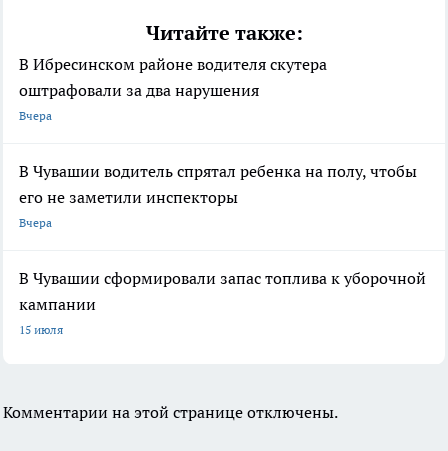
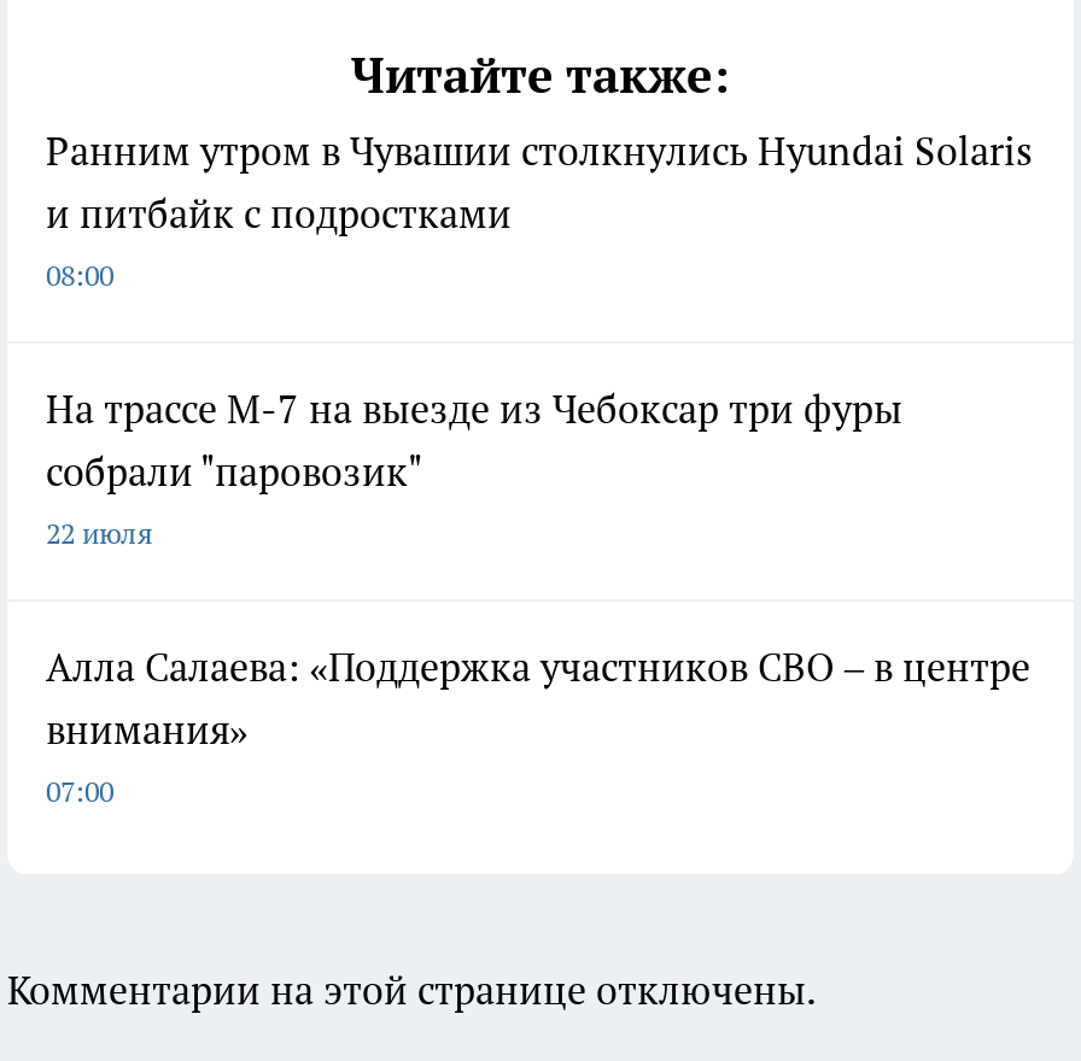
- В Ибресинском районе водителя скутера
- оштрафовали за два нарушения
- Вчера
+ Ранним утром в Чувашии столкнулись Hyundai Solaris
+ и питбайк с подростками
+ 08:00

- В Чувашии водитель спрятал ребенка на полу, чтобы
- его не заметили инспекторы
- Вчера
+ На трассе М-7 на выезде из Чебоксар три фуры
+ собрали "паровозик"
+ 22 июля

- В Чувашии сформировали запас топлива к уборочной
- кампании
- 15 июля
+ Алла Салаева: «Поддержка участников СВО – в центре
+ внимания»
+ 07:00
